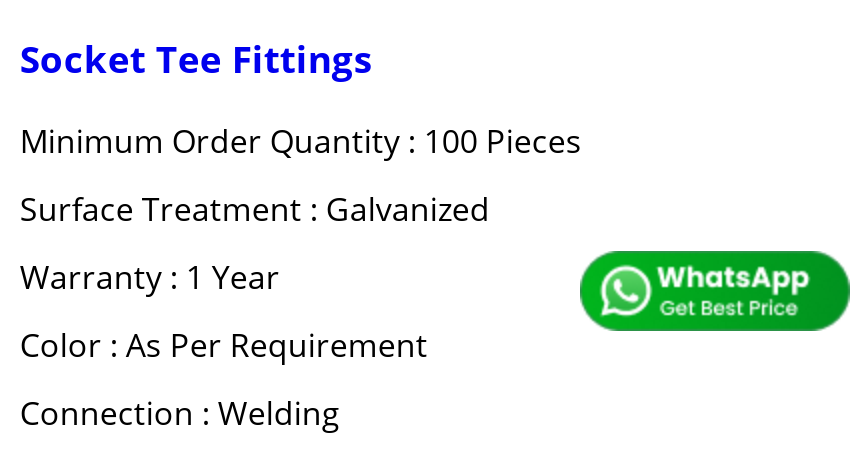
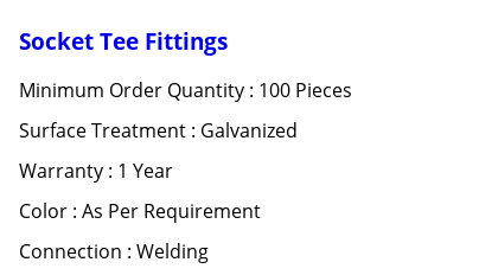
- [image]
